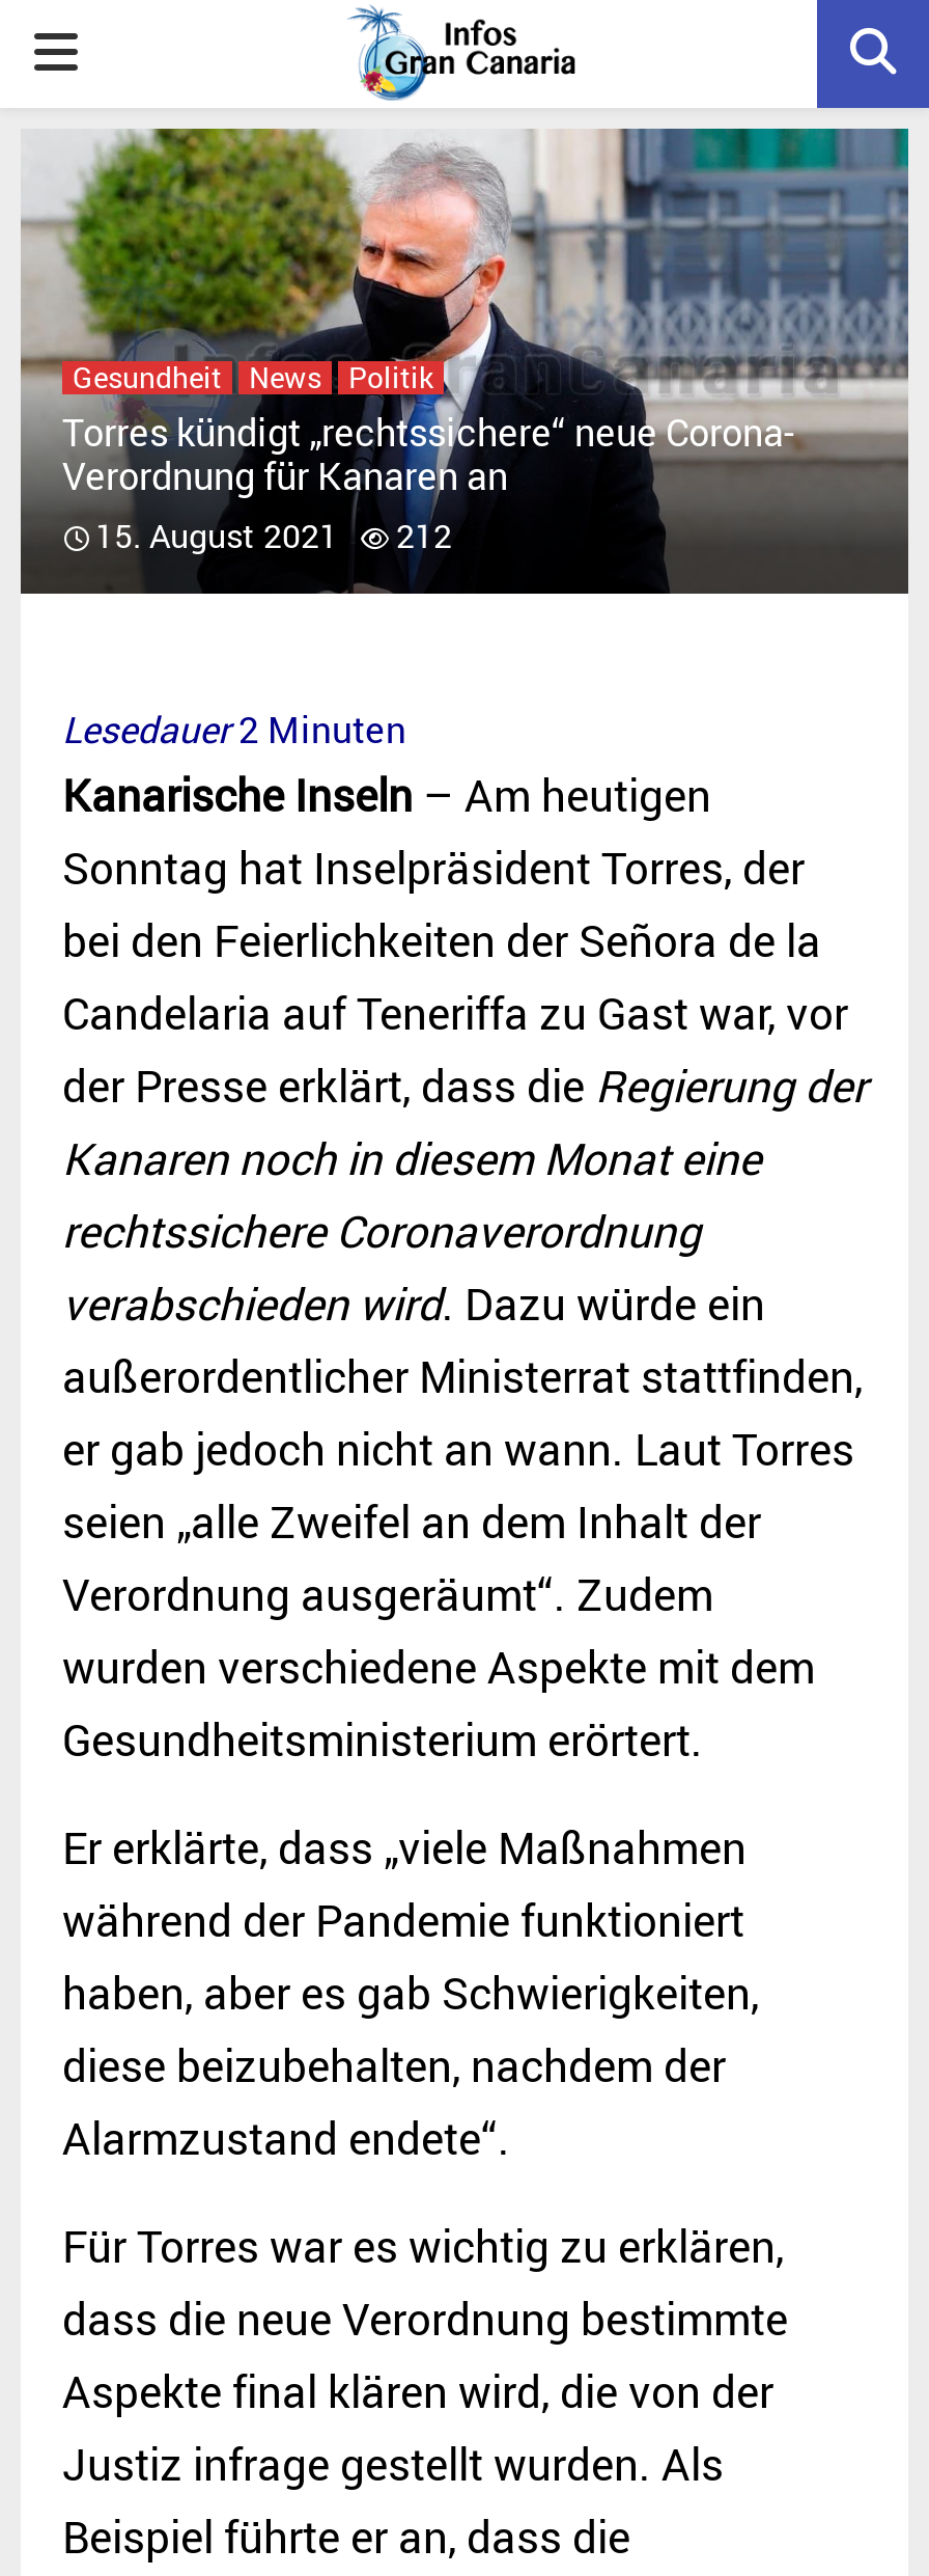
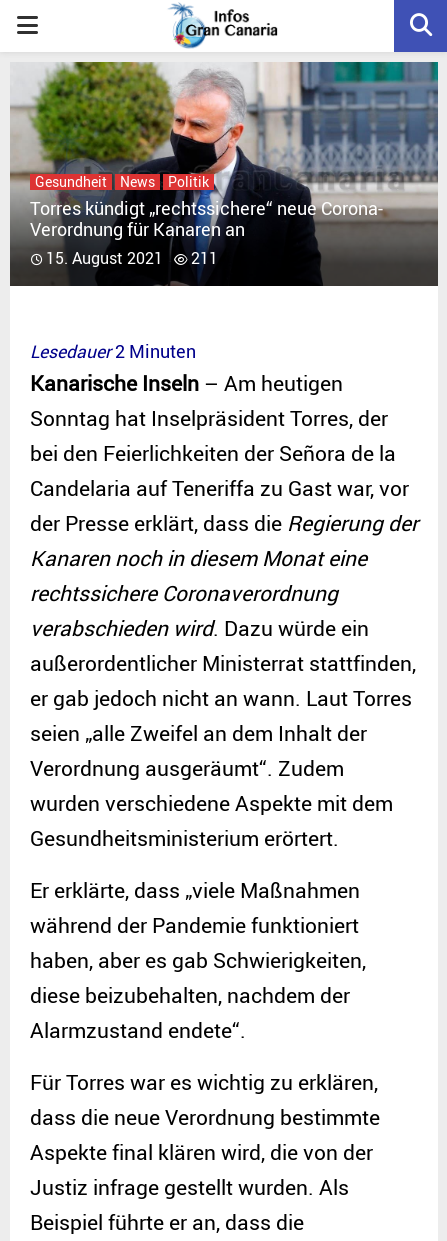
- 15. August 2021 212
+ 15. August 2021 211
